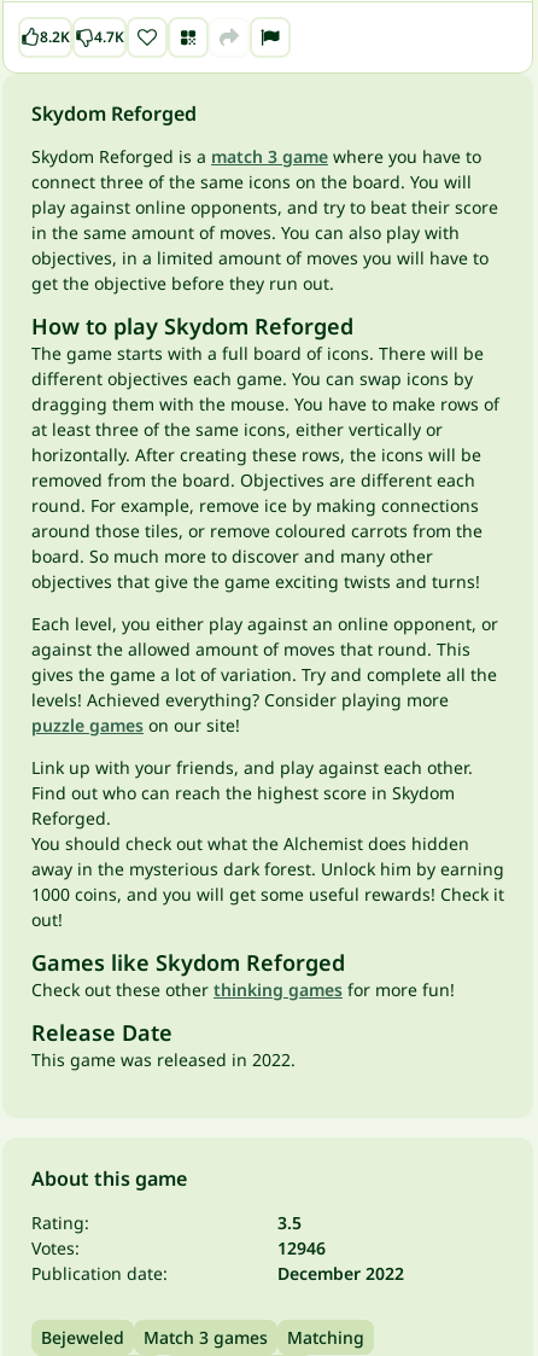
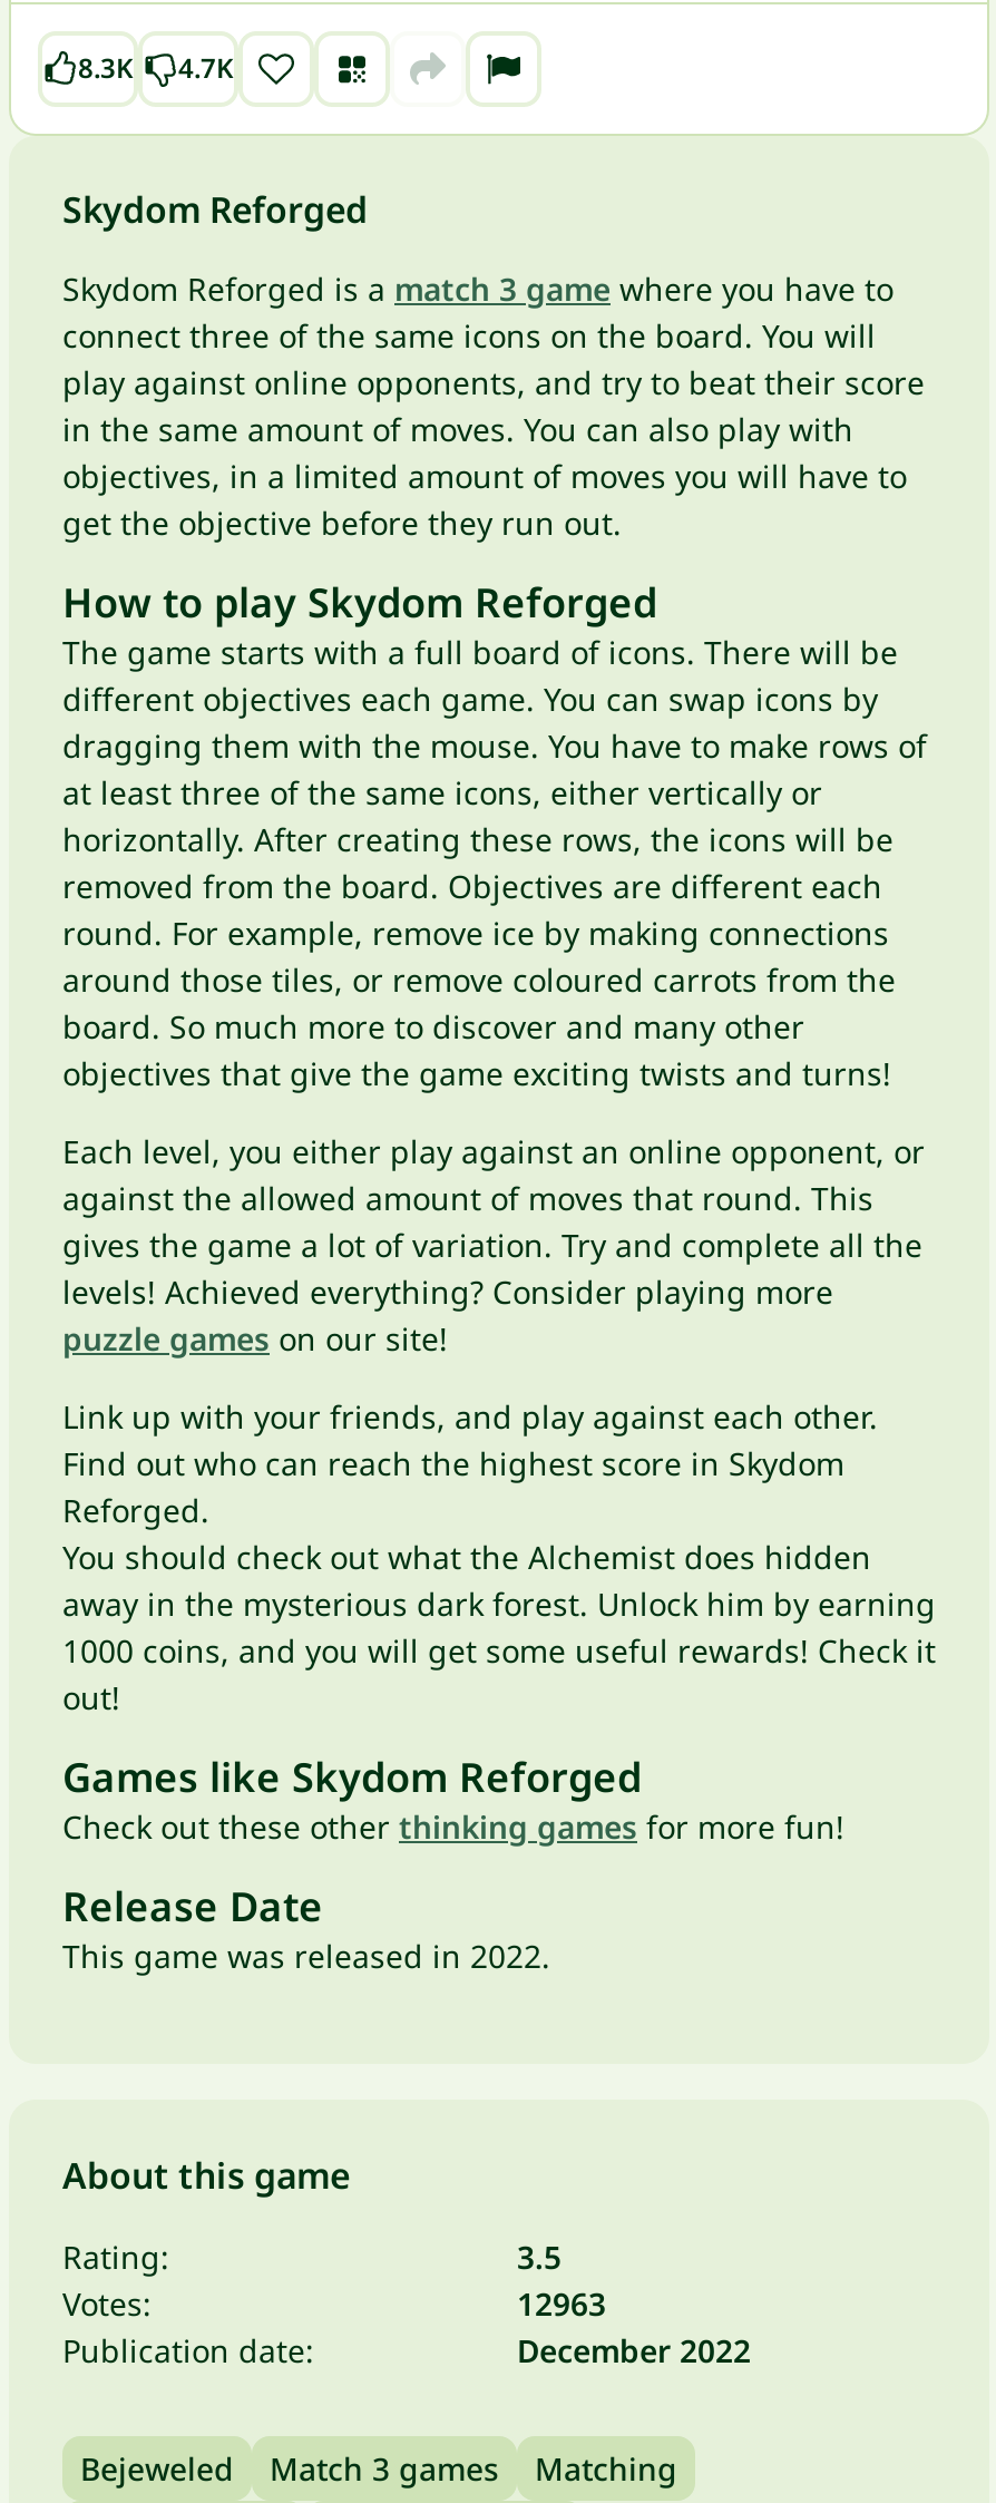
- 8.2K 4.7K
+ 8.3K 4.7K

- 12946
+ 12963
